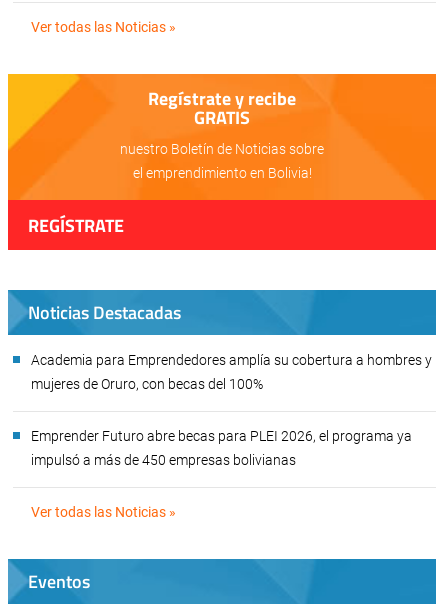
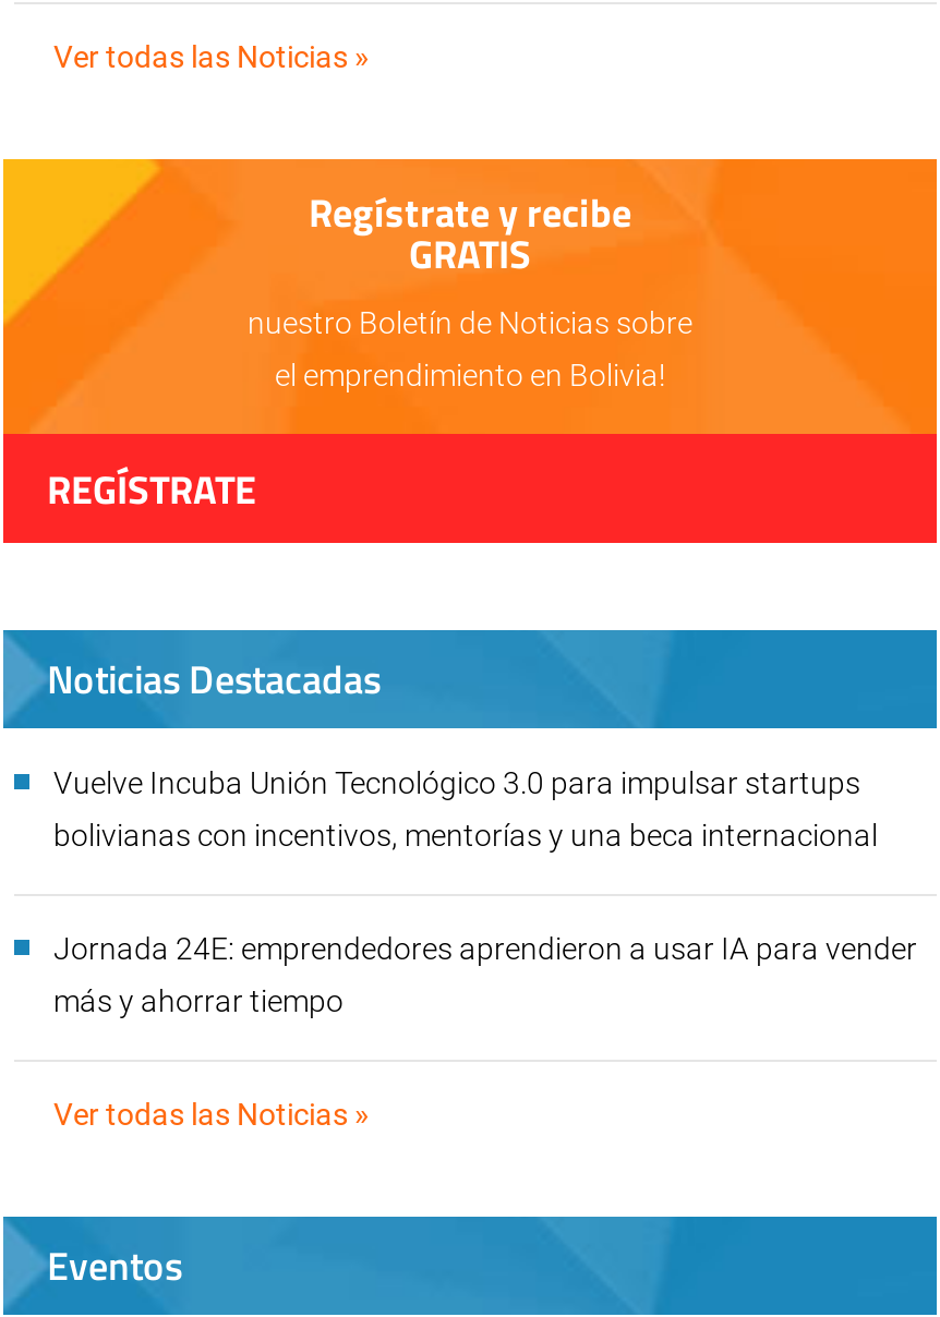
- Academia para Emprendedores amplía su cobertura a hombres y
+ Vuelve Incuba Unión Tecnológico 3.0 para impulsar startups

- mujeres de Oruro, con becas del 100%
+ bolivianas con incentivos, mentorías y una beca internacional

- Emprender Futuro abre becas para PLEI 2026, el programa ya
+ Jornada 24E: emprendedores aprendieron a usar IA para vender

- impulsó a más de 450 empresas bolivianas
+ más y ahorrar tiempo
